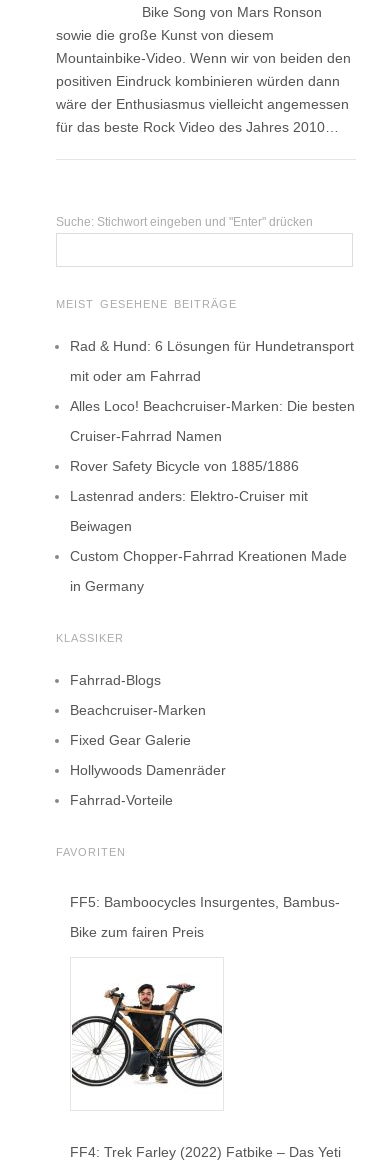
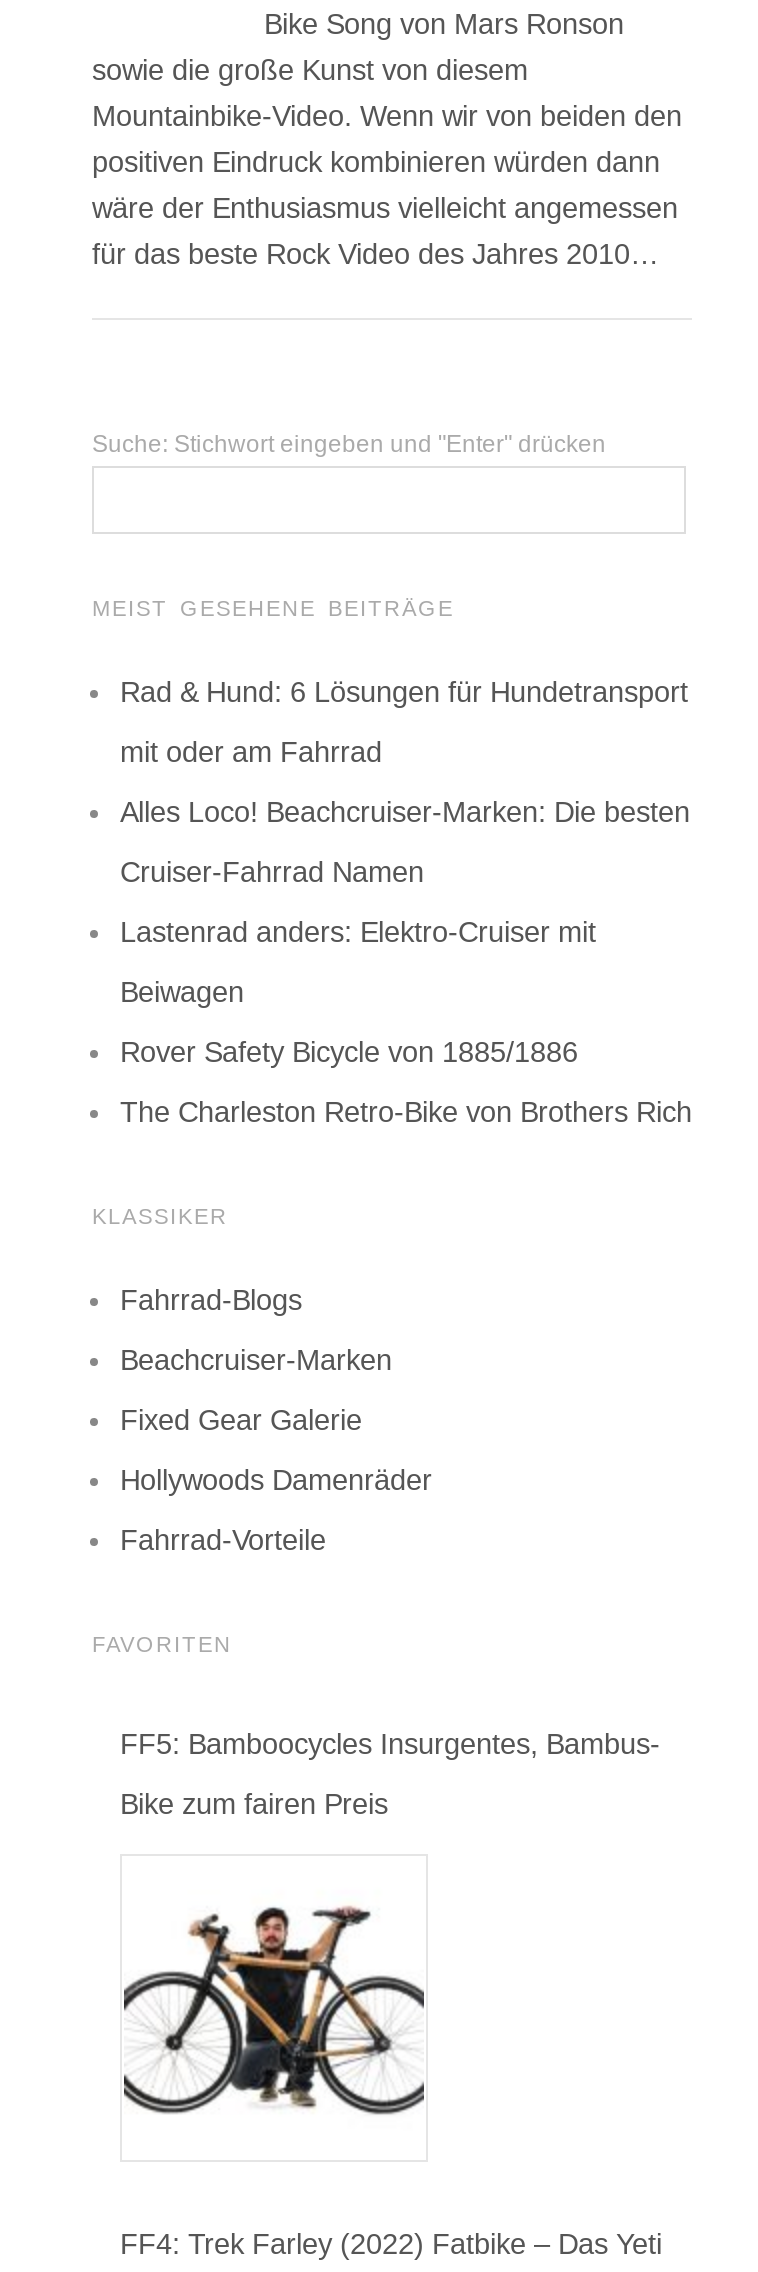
moved down: Rover Safety Bicycle von 1885/1886

- Custom Chopper-Fahrrad Kreationen Made

- in Germany
+ The Charleston Retro-Bike von Brothers Rich
